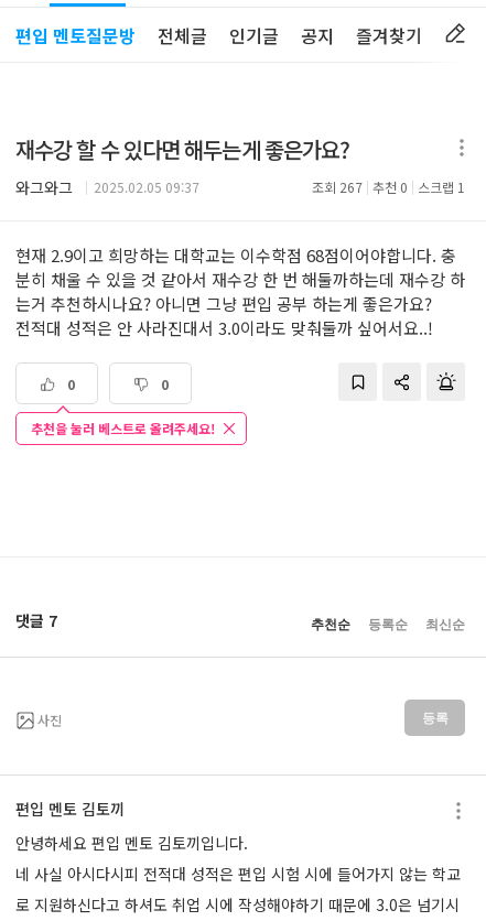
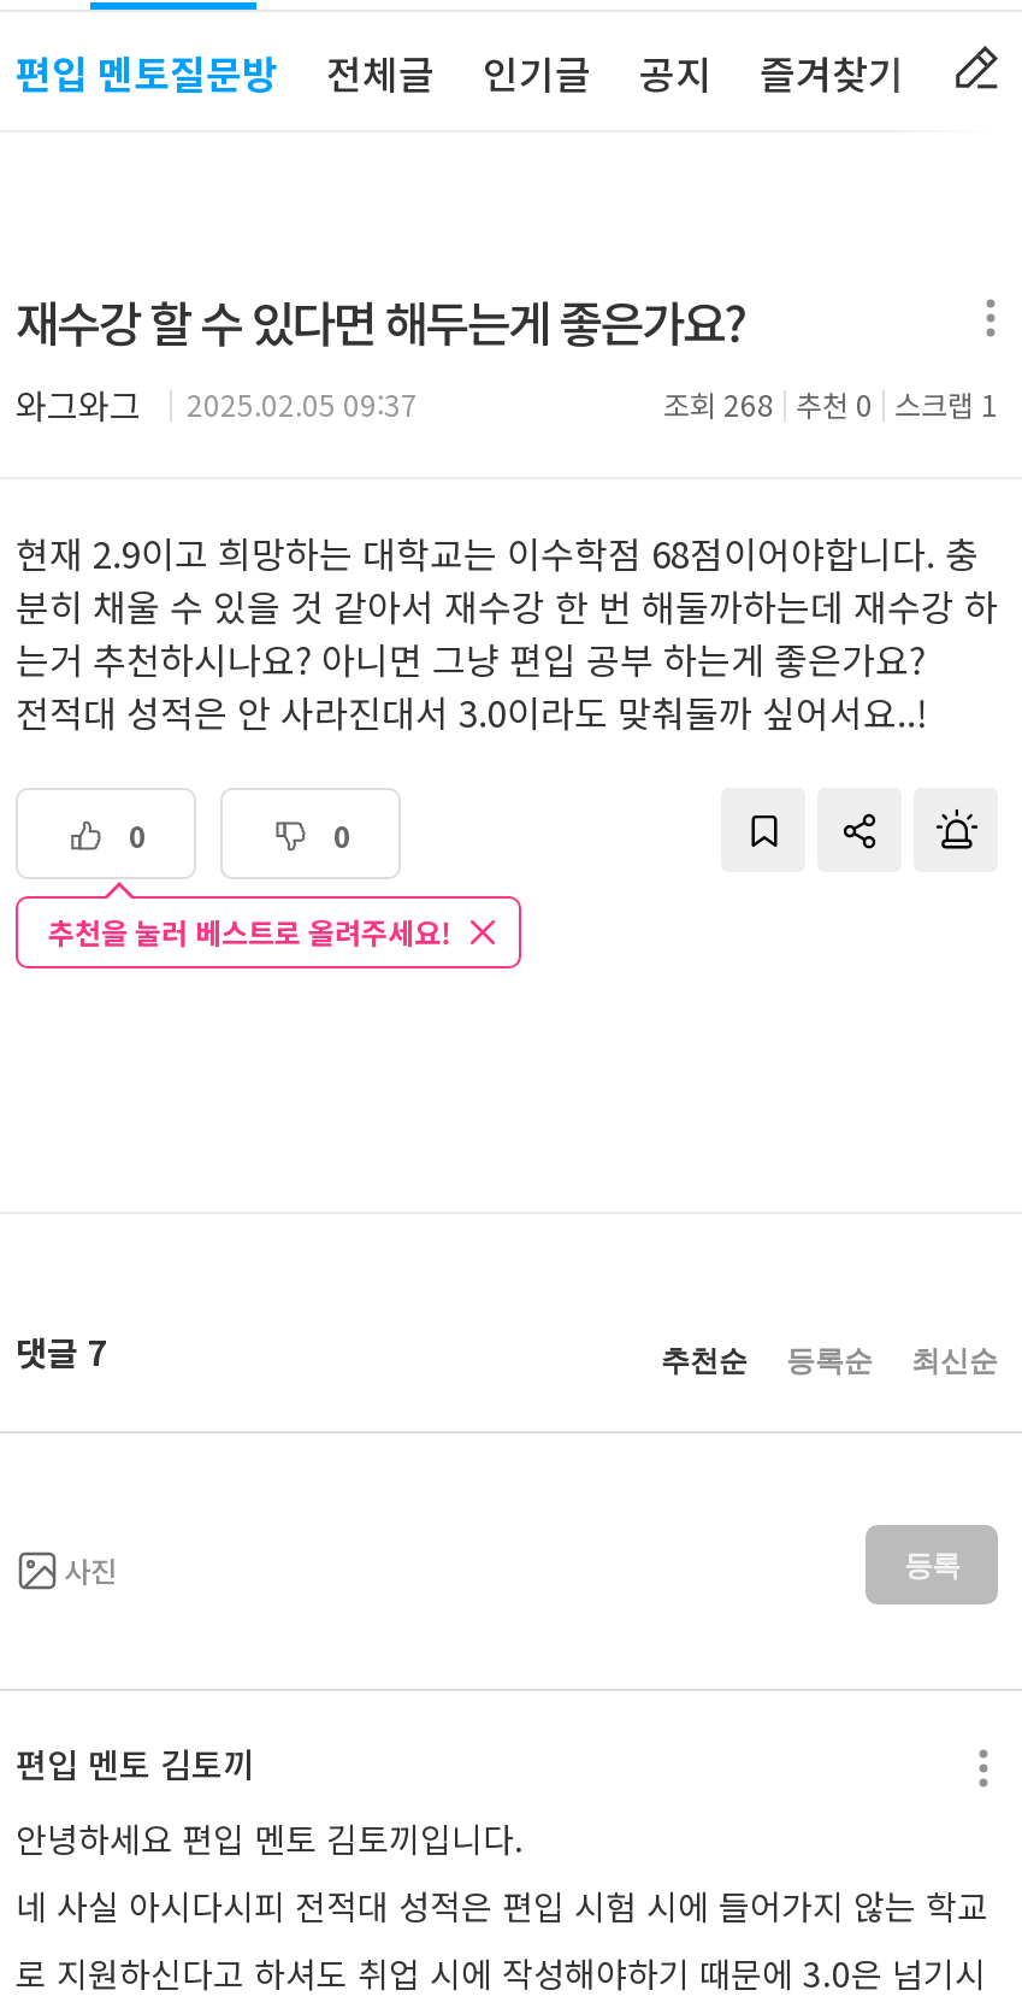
- 조회 267 추천 0 스크랩 1
+ 조회 268 추천 0 스크랩 1
